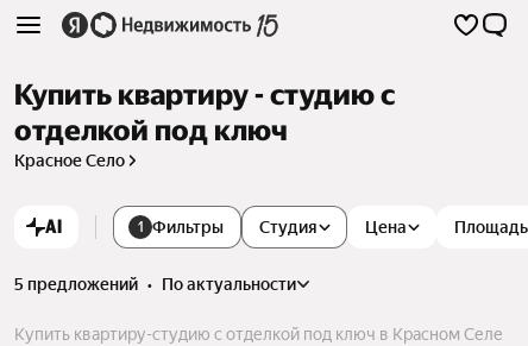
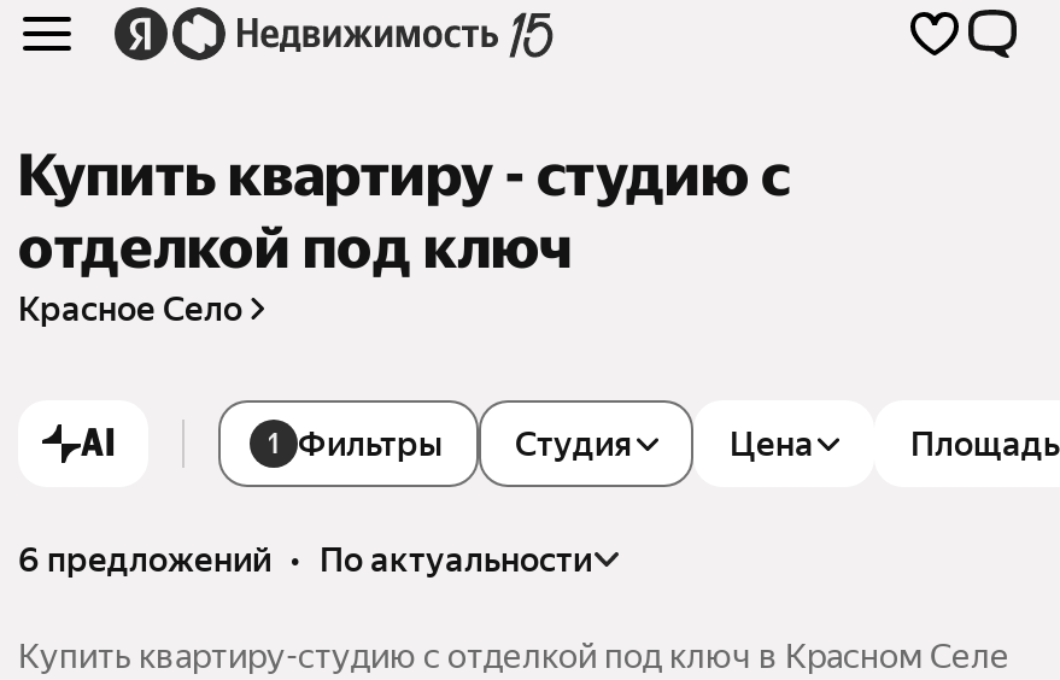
- 5 предложений • по актуальности
+ 6 предложений • по актуальности
